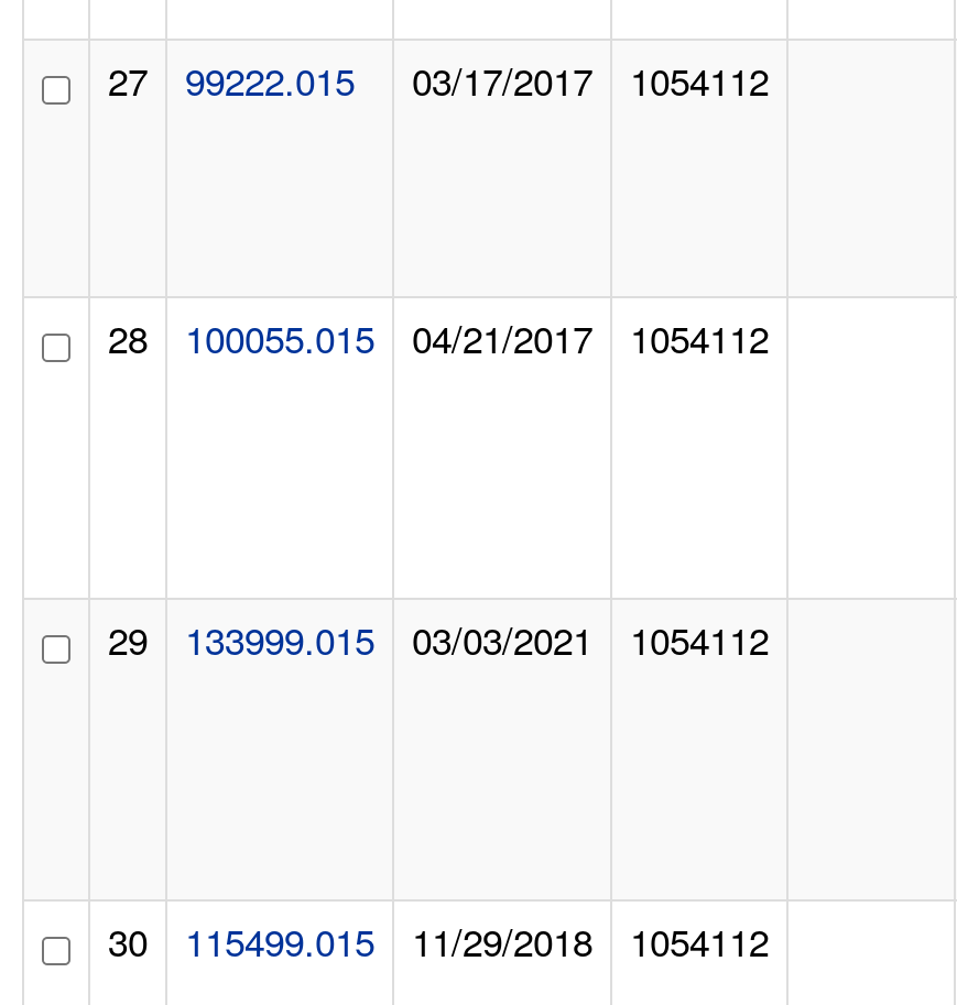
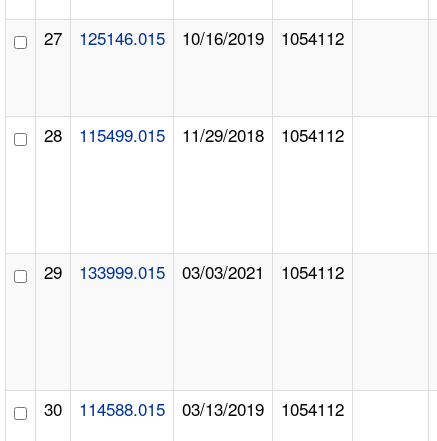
- 99222.015
+ 125146.015

- 03/17/2017
+ 10/16/2019

- 100055.015
+ 115499.015

- 04/21/2017
+ 11/29/2018

- 115499.015
+ 114588.015

- 11/29/2018
+ 03/13/2019
